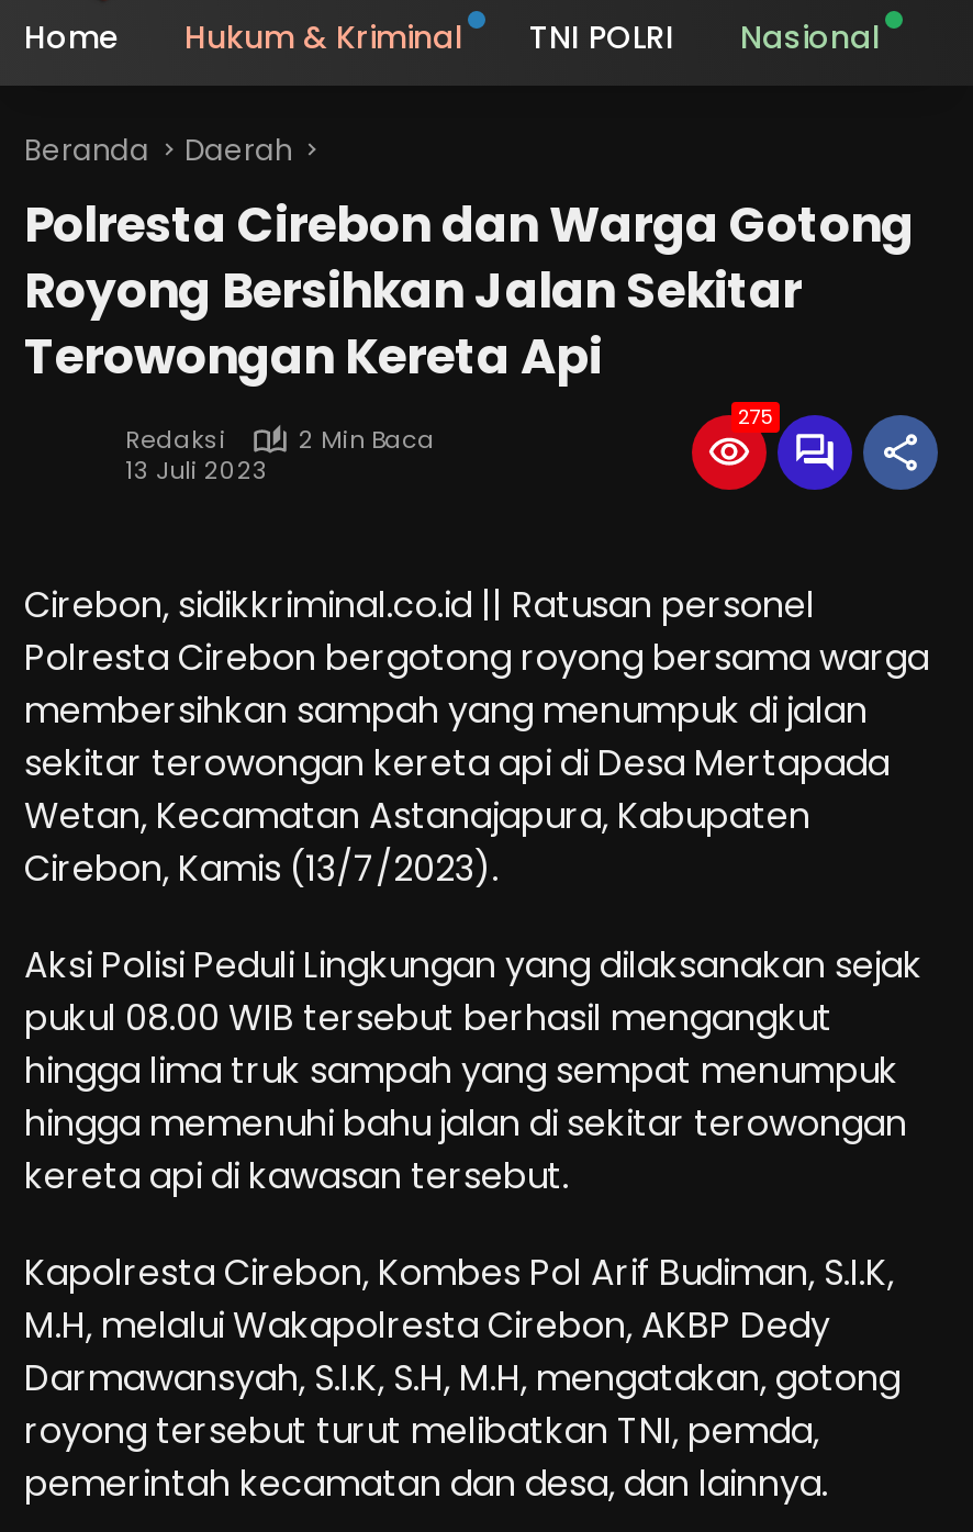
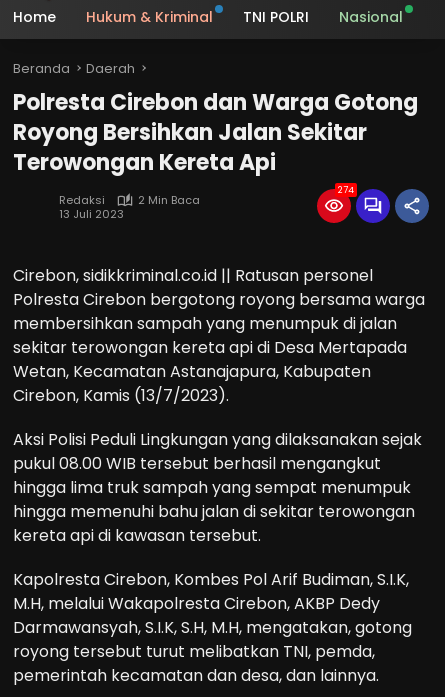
- 275
+ 274
